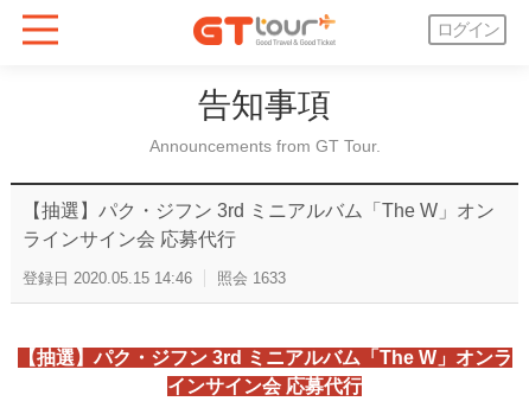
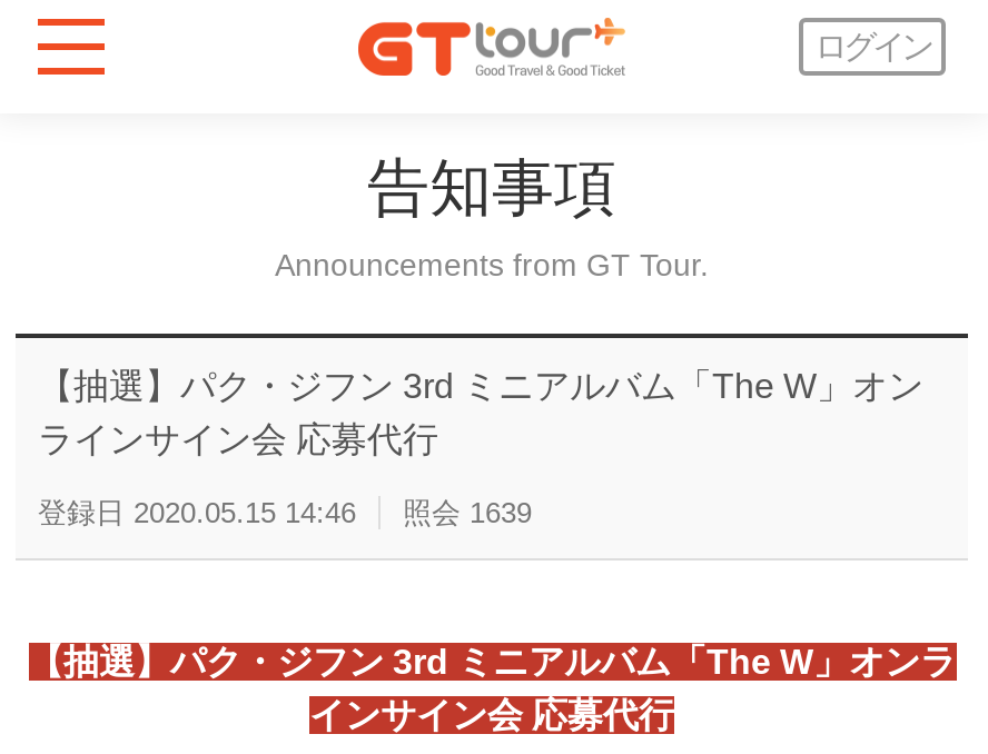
- 登録日2020.05.15 14:46 照会1633
+ 登録日2020.05.15 14:46 照会1639
